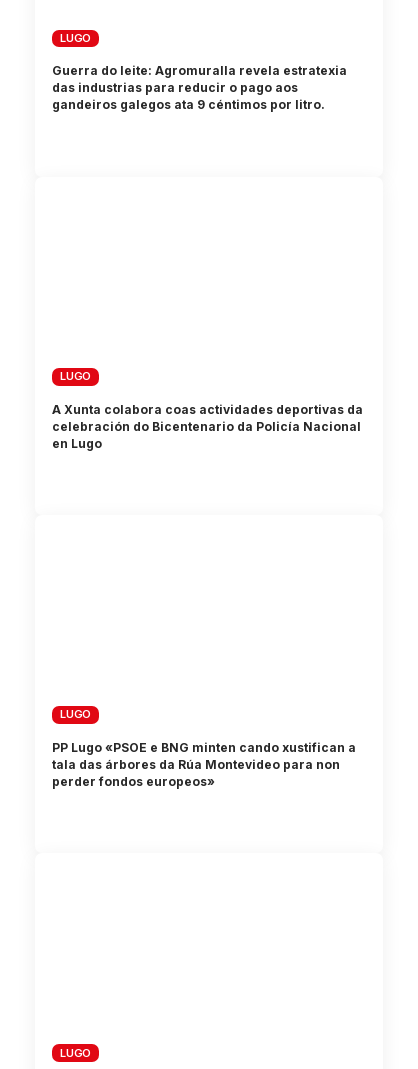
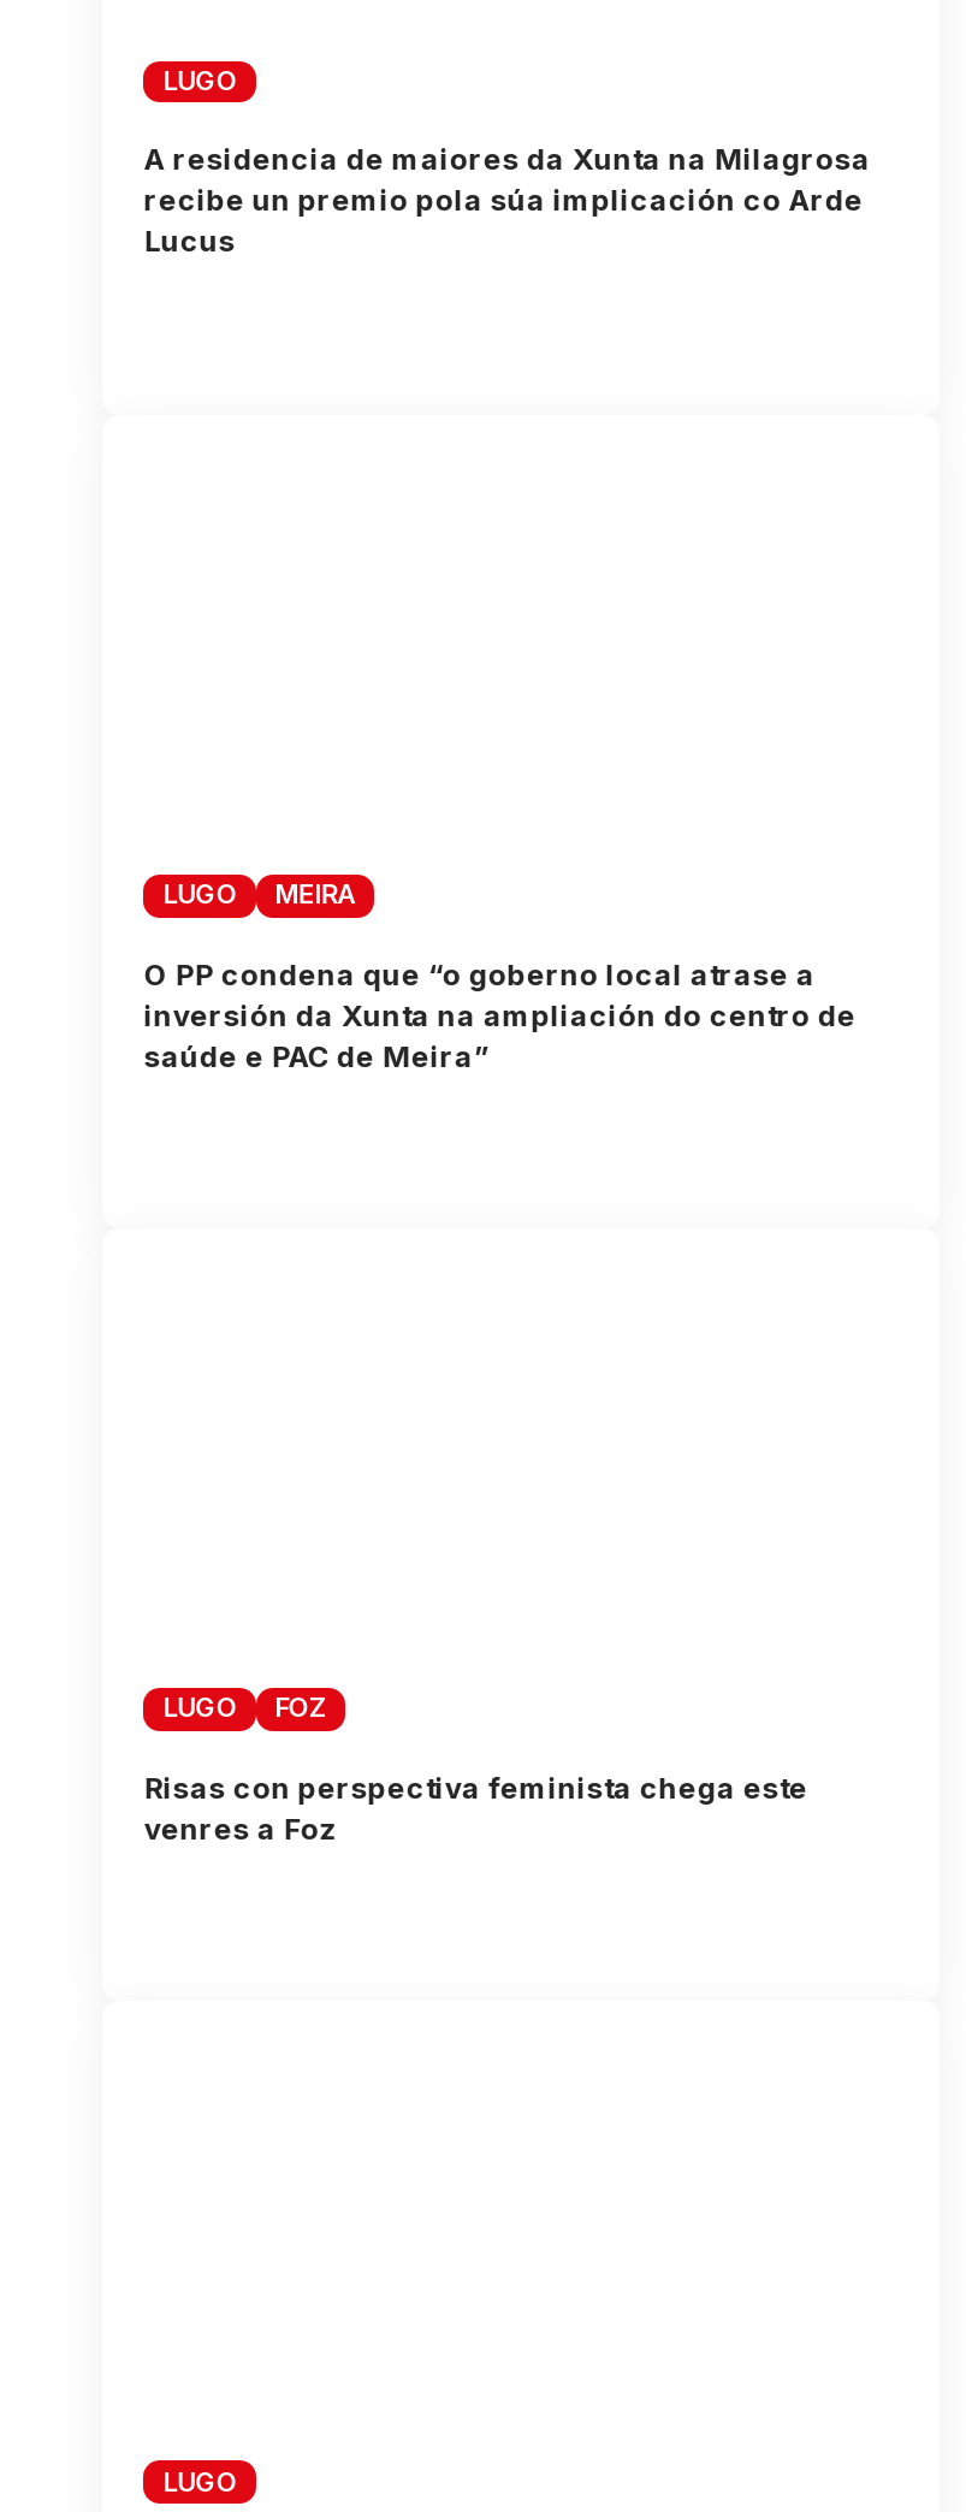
- Guerra do leite: Agromuralla revela estratexia
- das industrias para reducir o pago aos
- gandeiros galegos ata 9 céntimos por litro.
+ A residencia de maiores da Xunta na Milagrosa
+ recibe un premio pola súa implicación co Arde
+ Lucus

- A Xunta colabora coas actividades deportivas da
- celebración do Bicentenario da Policía Nacional
- en Lugo
+ MEIRA
+ O PP condena que “o goberno local atrase a
+ inversión da Xunta na ampliación do centro de
+ saúde e PAC de Meira”

- PP Lugo «PSOE e BNG minten cando xustifican a
- tala das árbores da Rúa Montevideo para non
- perder fondos europeos»
+ FOZ
+ Risas con perspectiva feminista chega este
+ venres a Foz
